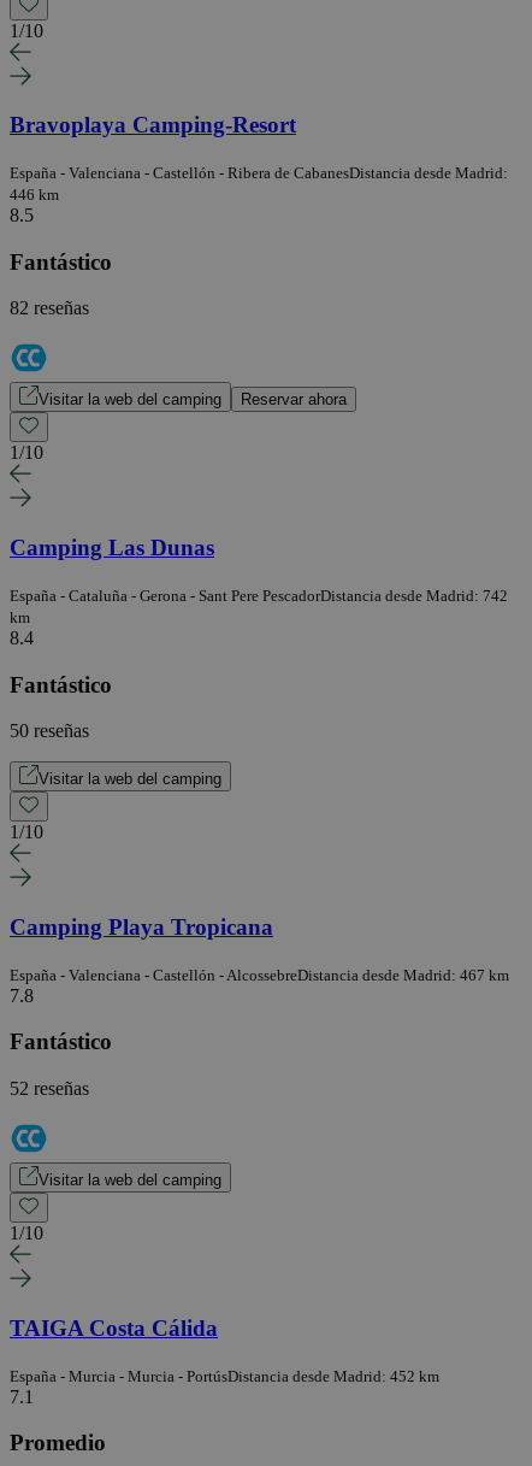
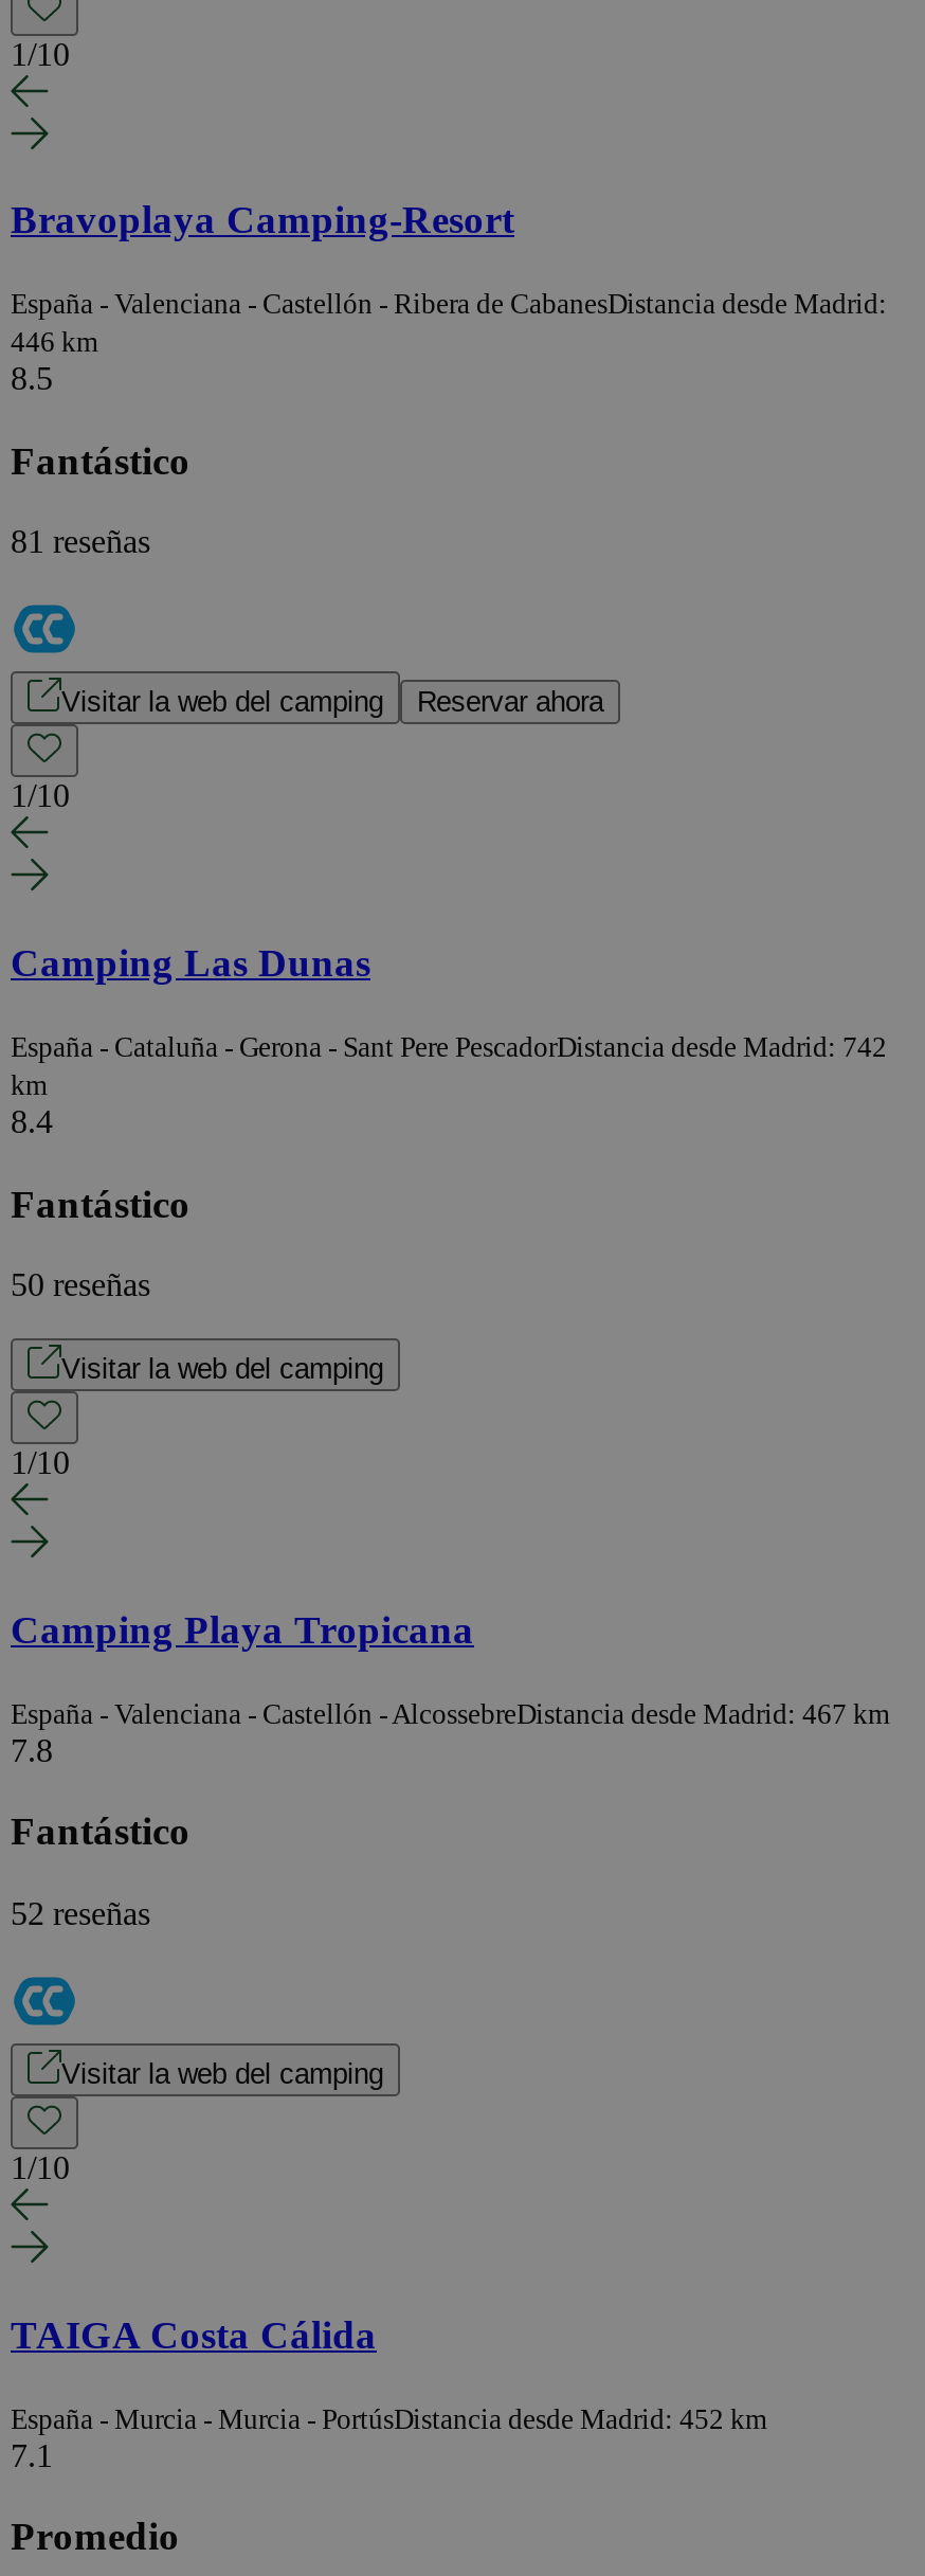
- 82 reseñas
+ 81 reseñas
